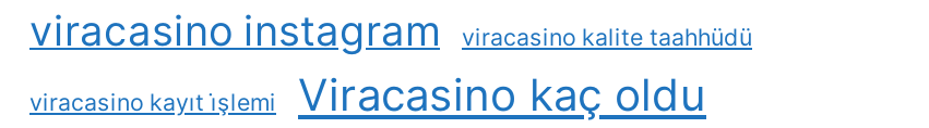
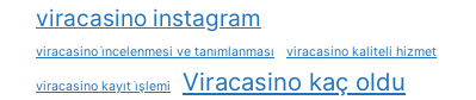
- viracasino kalite taahhüdü
+ viracasino i̇ncelenmesi ve tanımlanması
+ viracasino kaliteli hizmet
